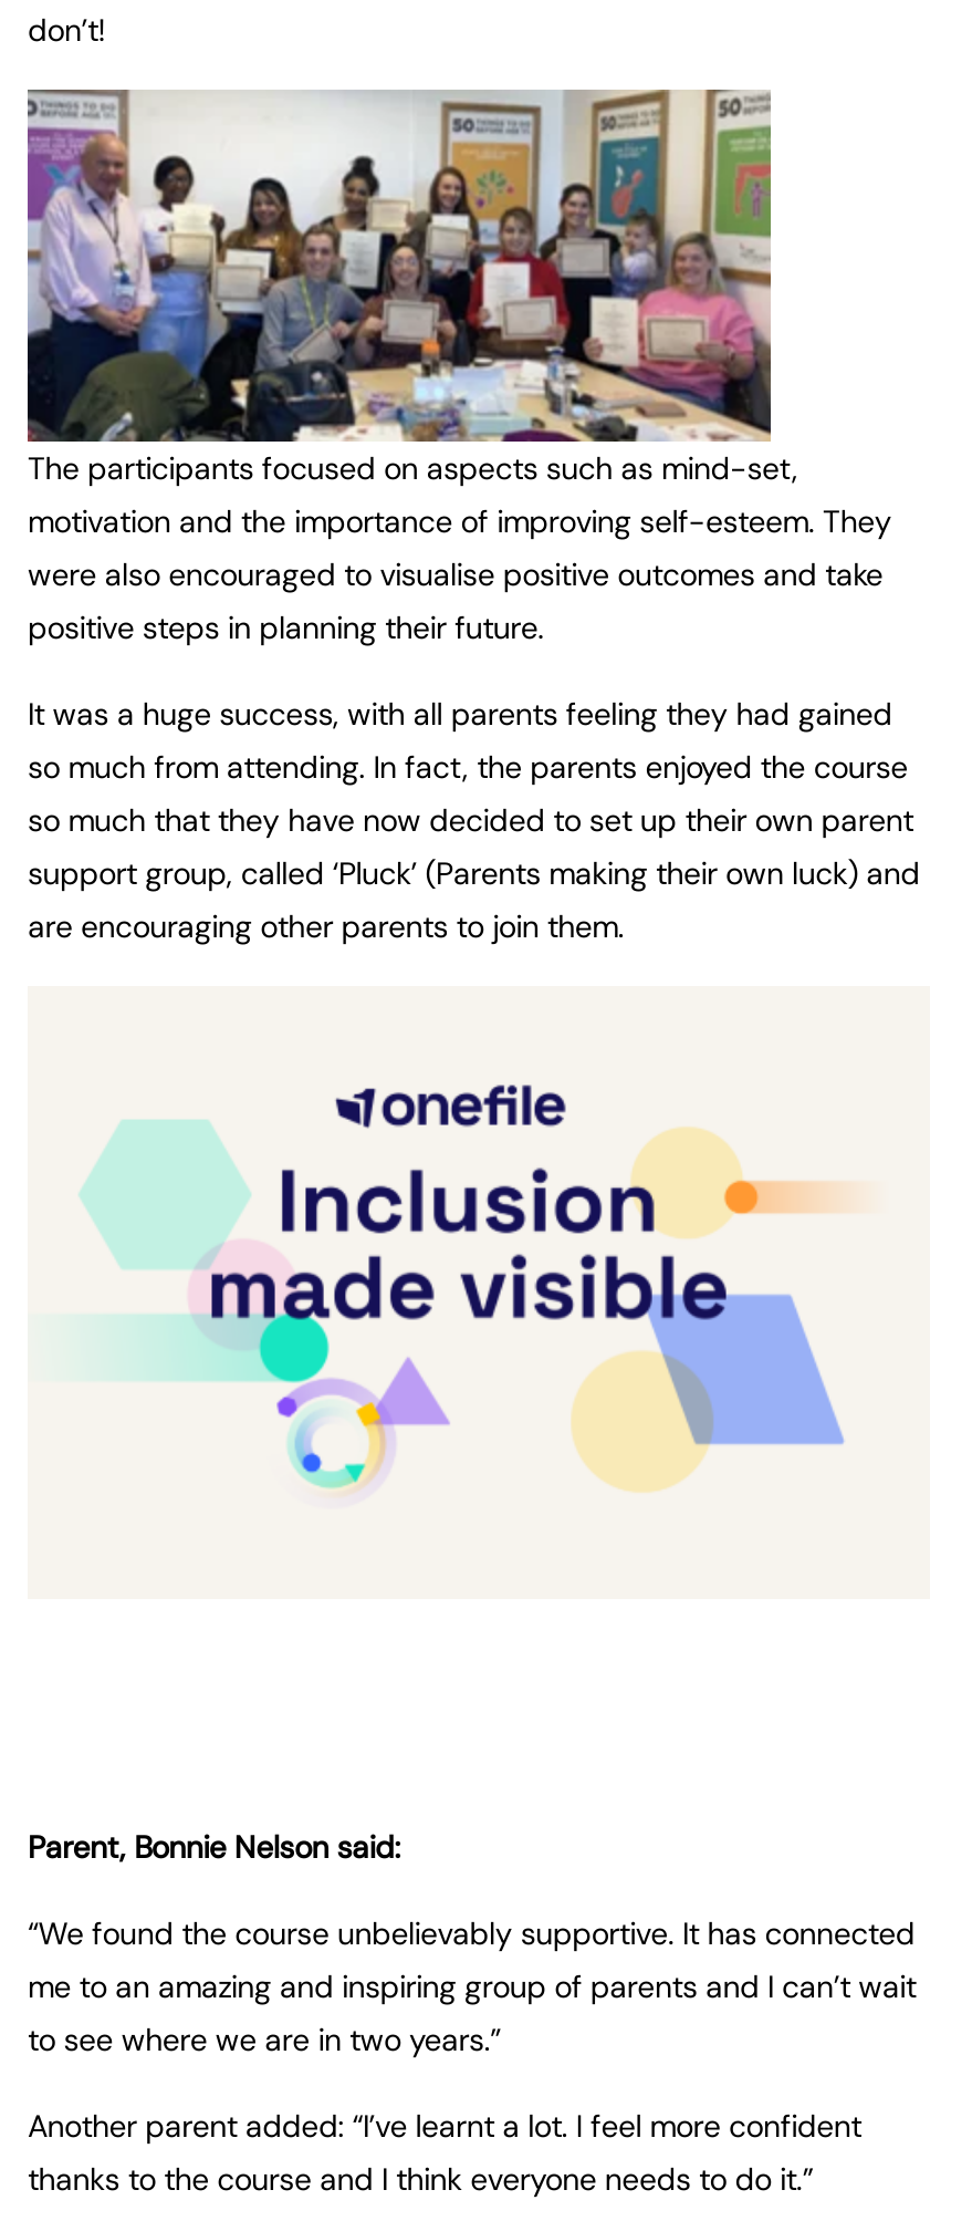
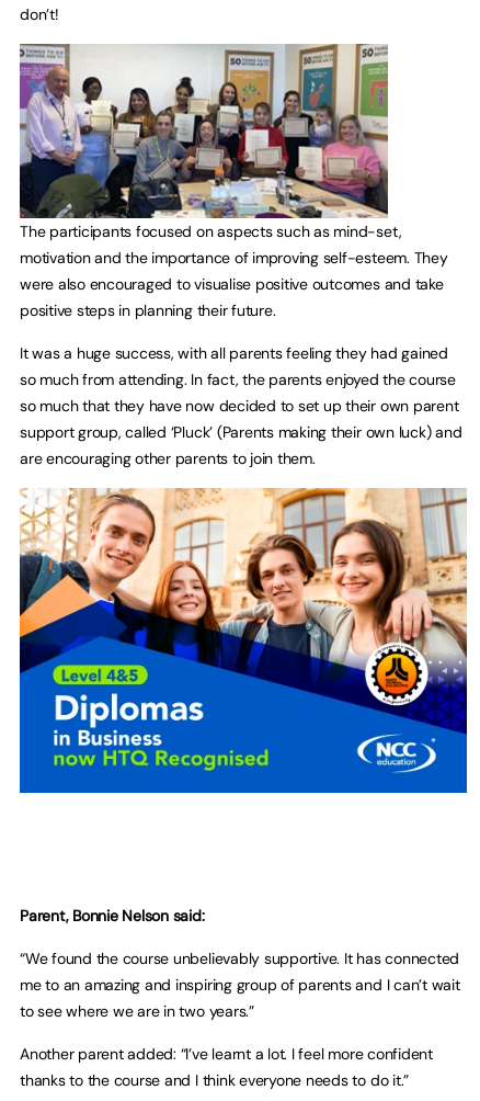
- [image]
+ [image]
